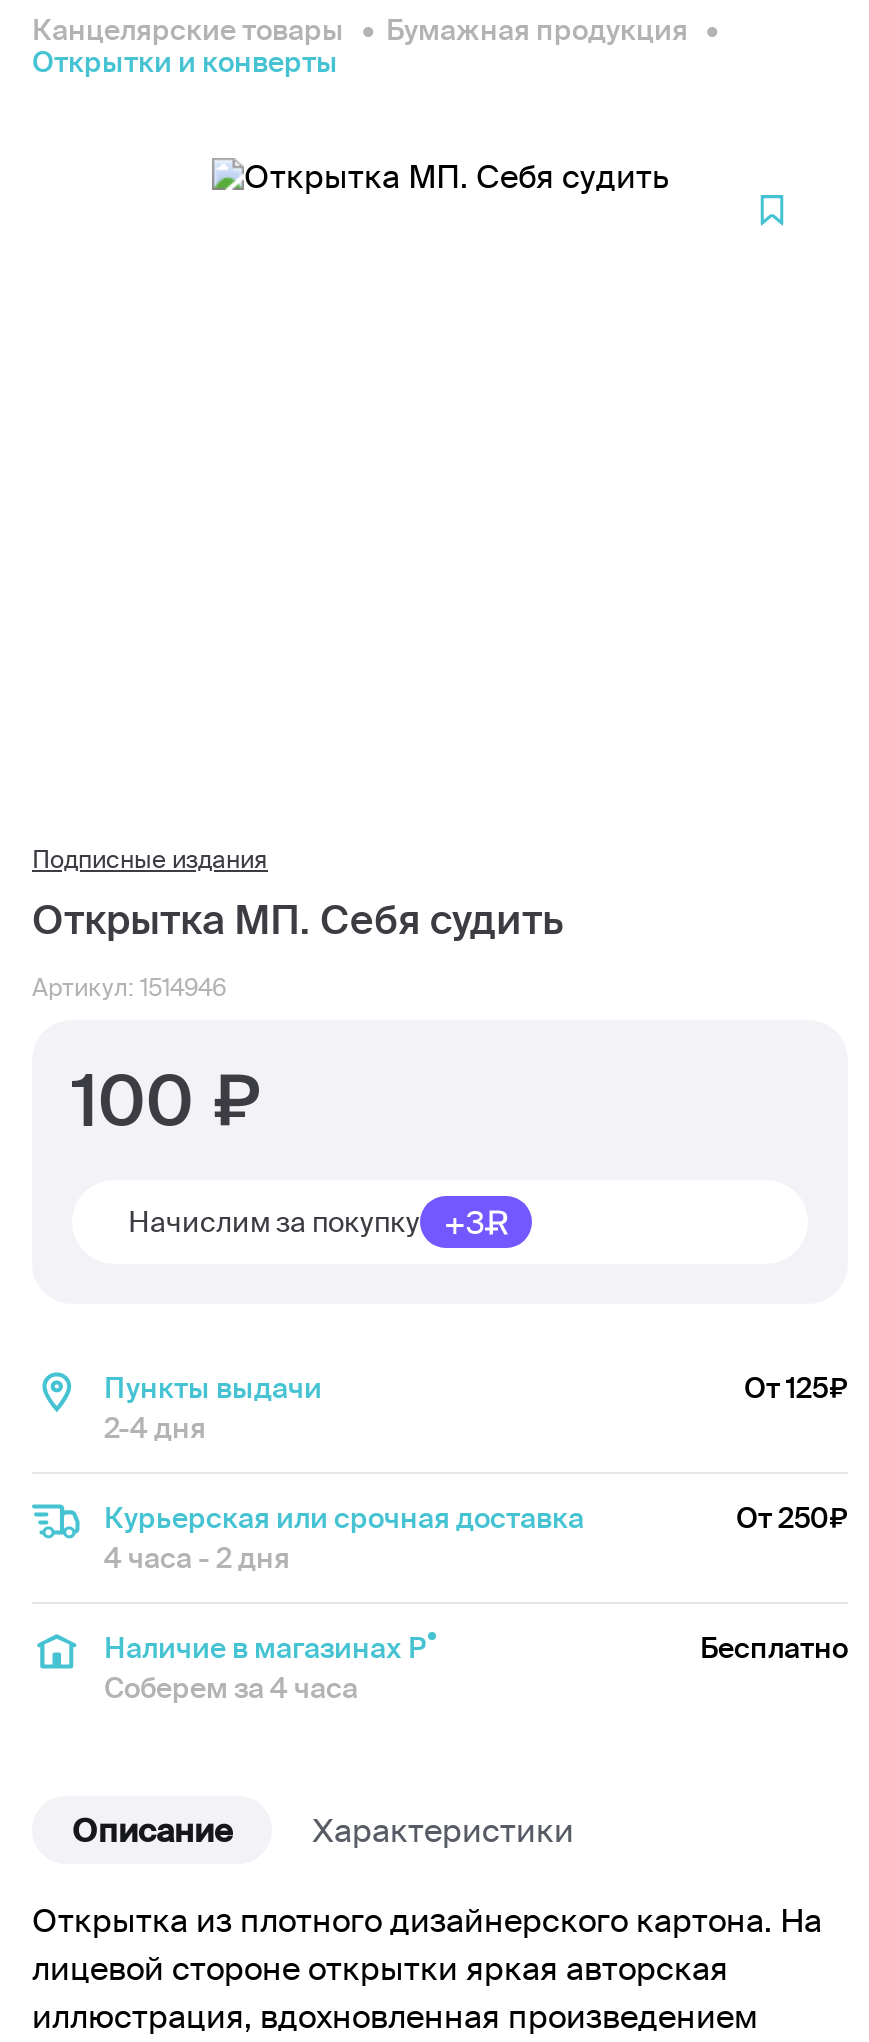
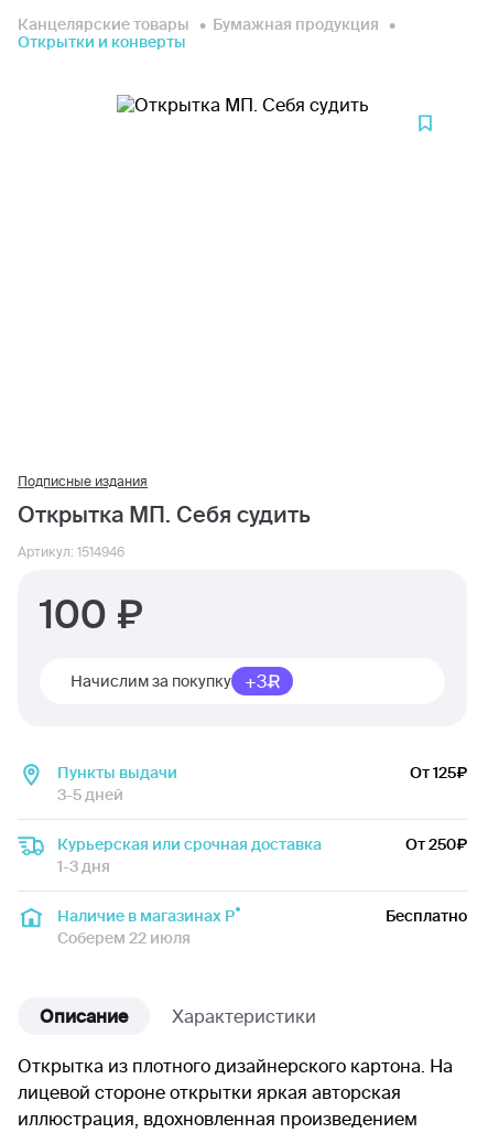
- 2-4 дня
+ 3-5 дней

- 4 часа - 2 дня
+ 1-3 дня

- Соберем за 4 часа
+ Соберем 22 июля
